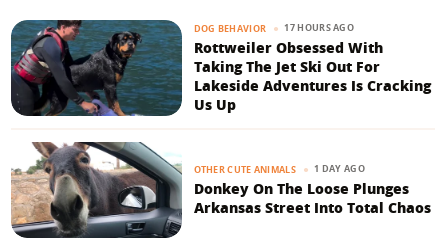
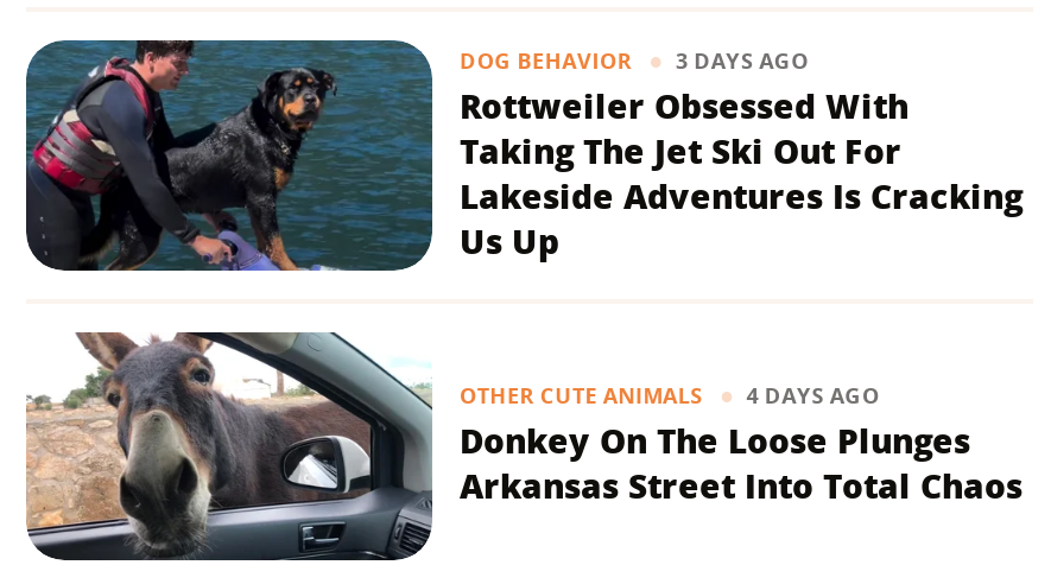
- DOG BEHAVIOR 17 HOURS AGO
+ DOG BEHAVIOR 3 DAYS AGO

- OTHER CUTE ANIMALS 1 DAY AGO
+ OTHER CUTE ANIMALS 4 DAYS AGO
